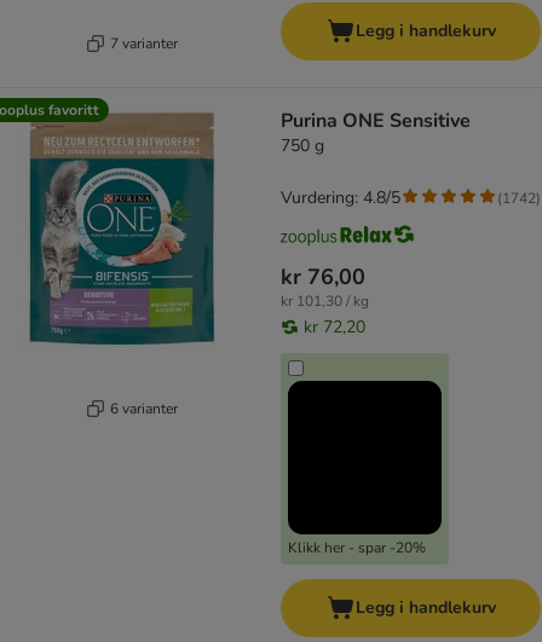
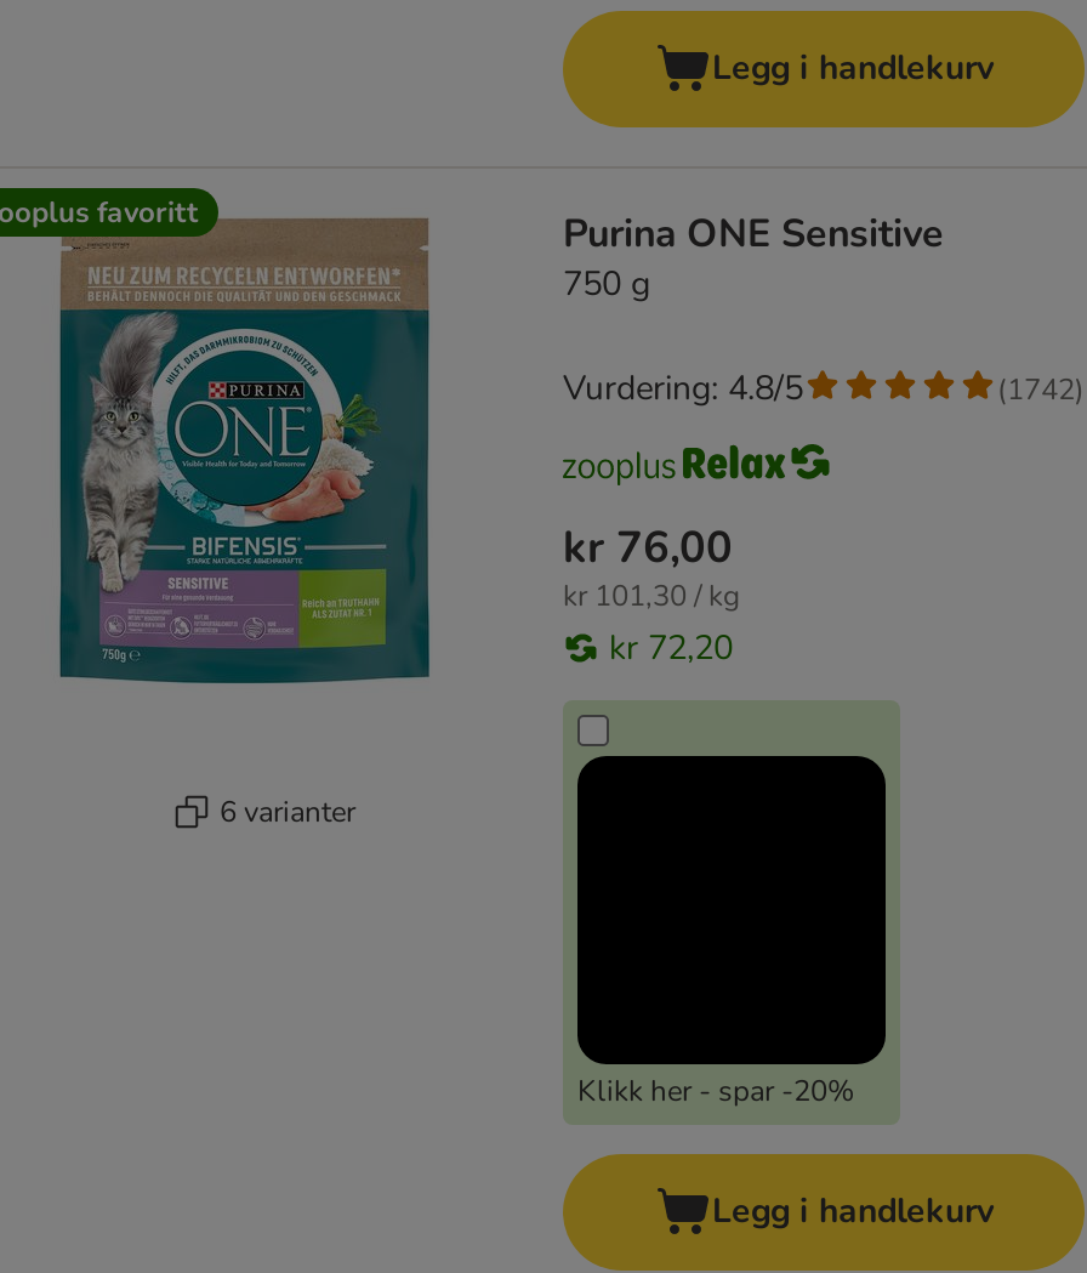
- 7 varianter
